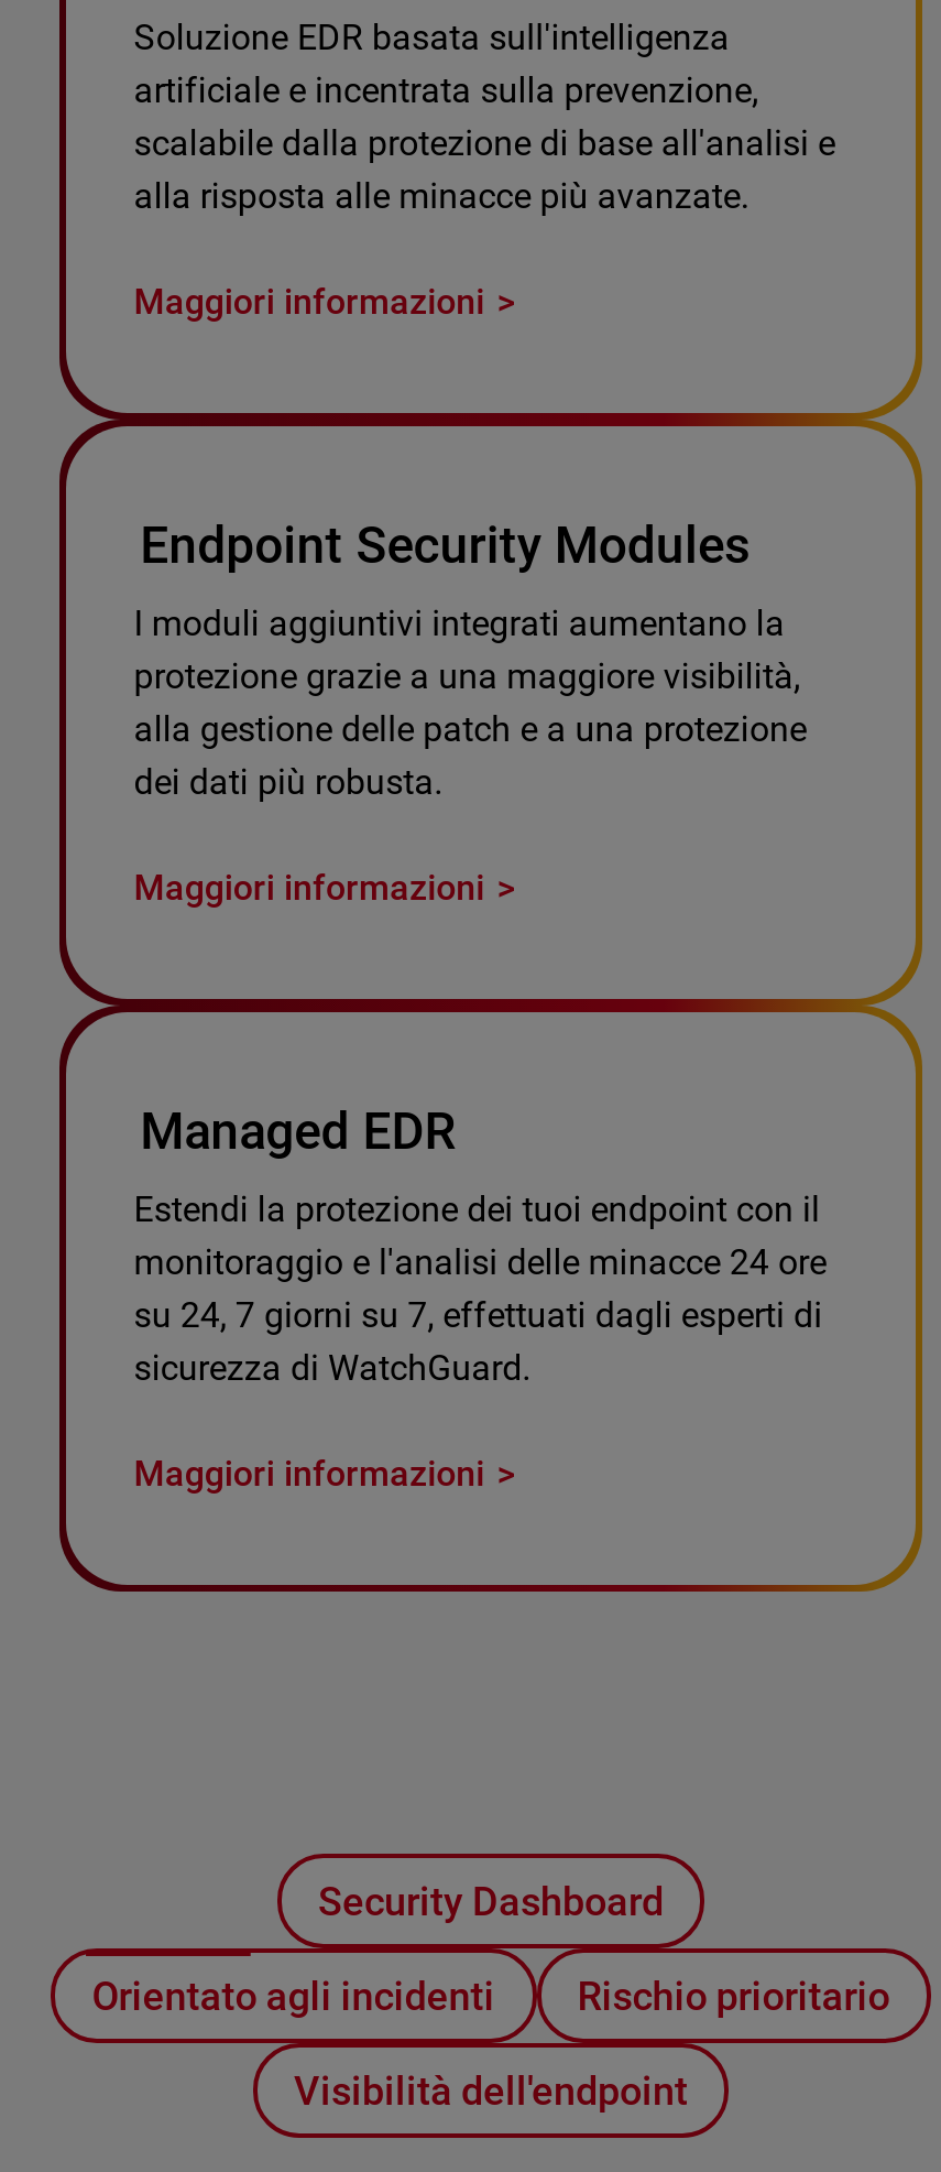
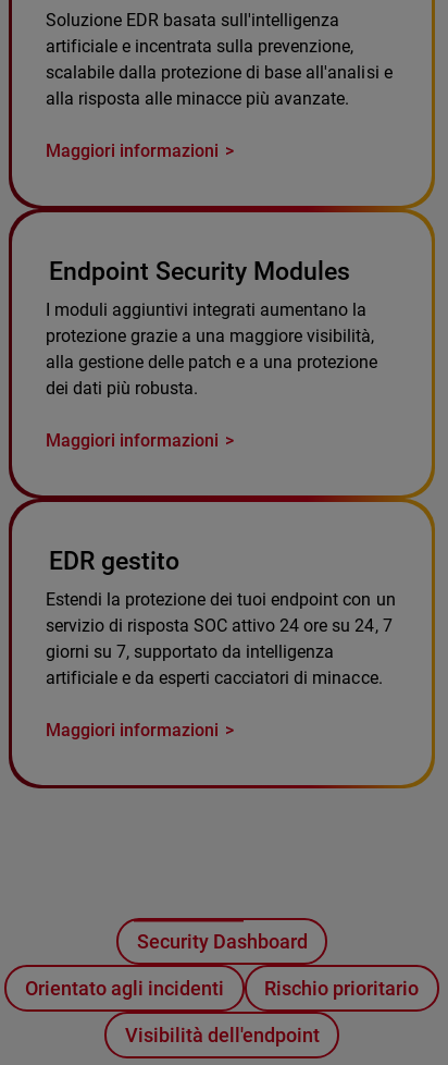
- Managed EDR
- Estendi la protezione dei tuoi endpoint con il
- monitoraggio e l'analisi delle minacce 24 ore
- su 24, 7 giorni su 7, effettuati dagli esperti di
- sicurezza di WatchGuard.
+ EDR gestito
+ Estendi la protezione dei tuoi endpoint con un
+ servizio di risposta SOC attivo 24 ore su 24, 7
+ giorni su 7, supportato da intelligenza
+ artificiale e da esperti cacciatori di minacce.
